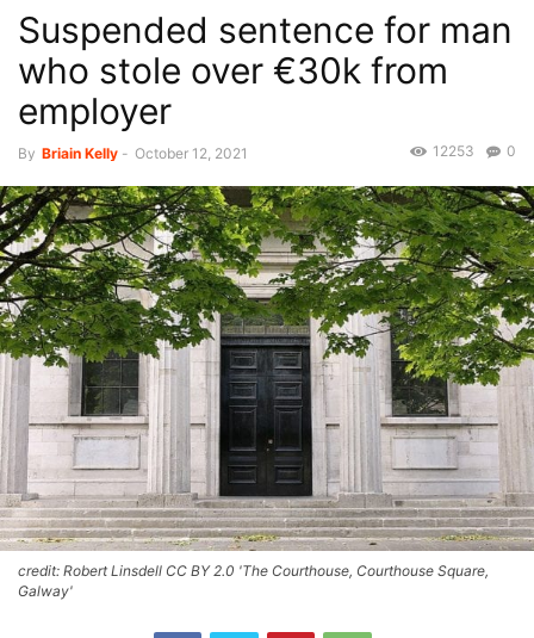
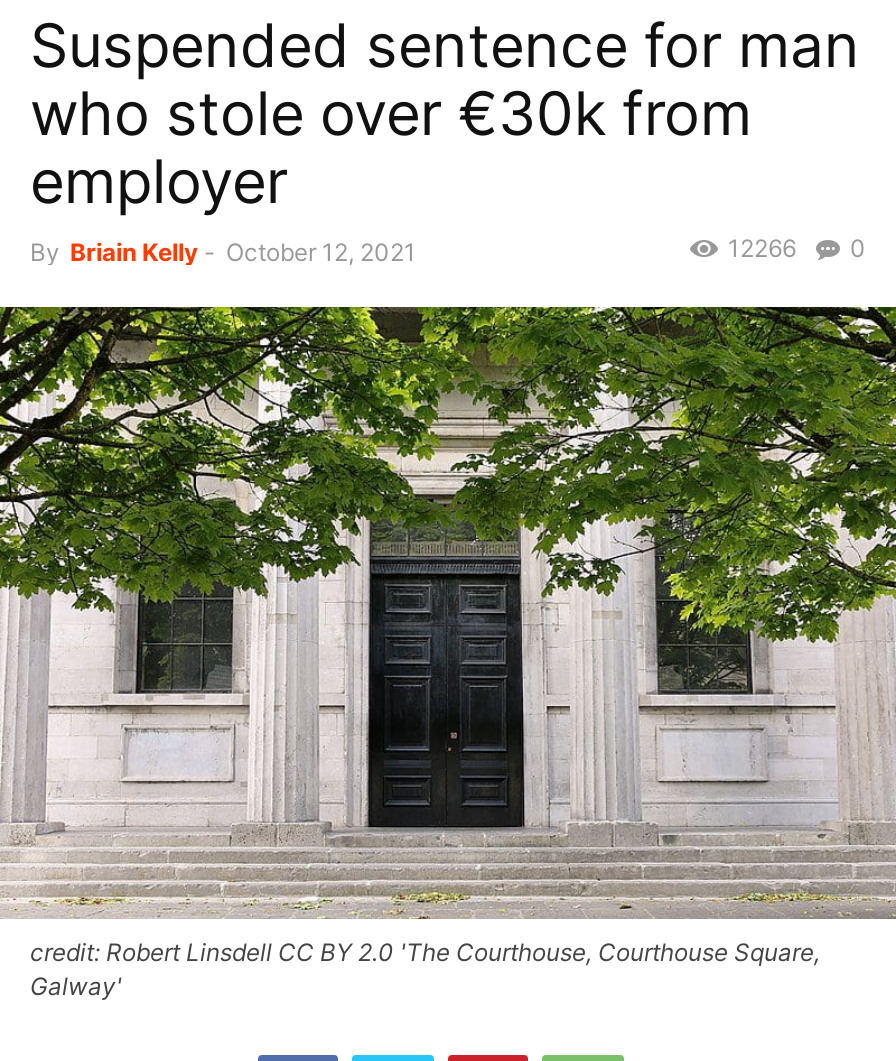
- 12253 0
+ 12266 0
